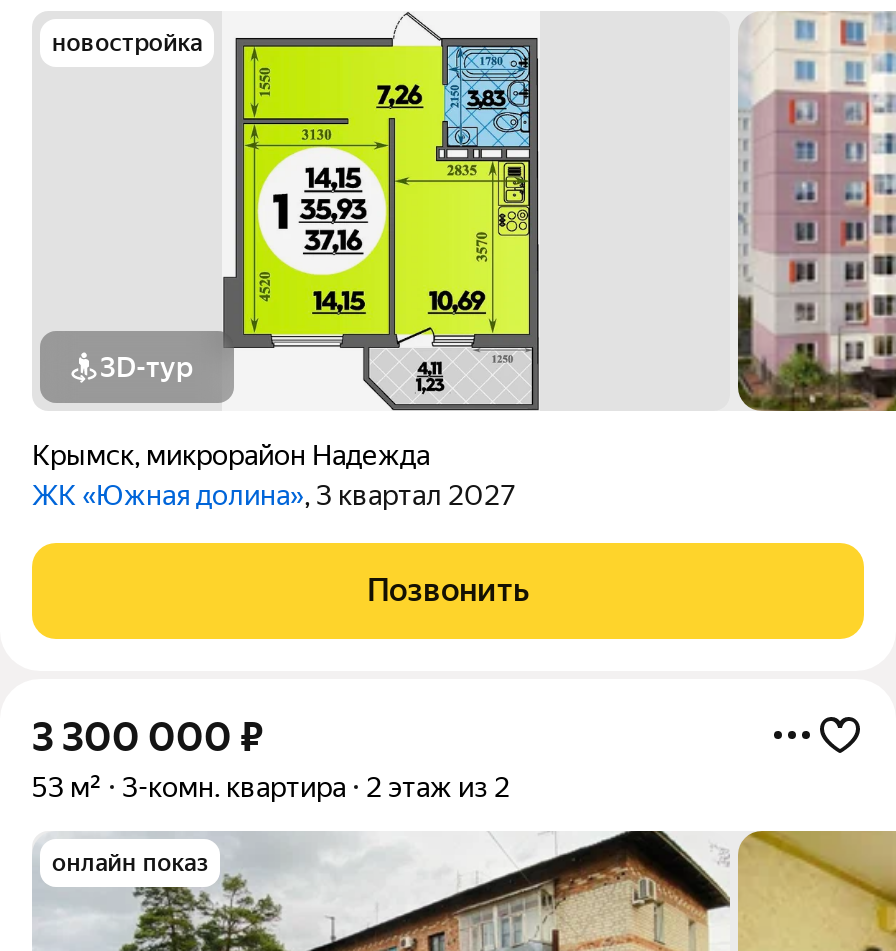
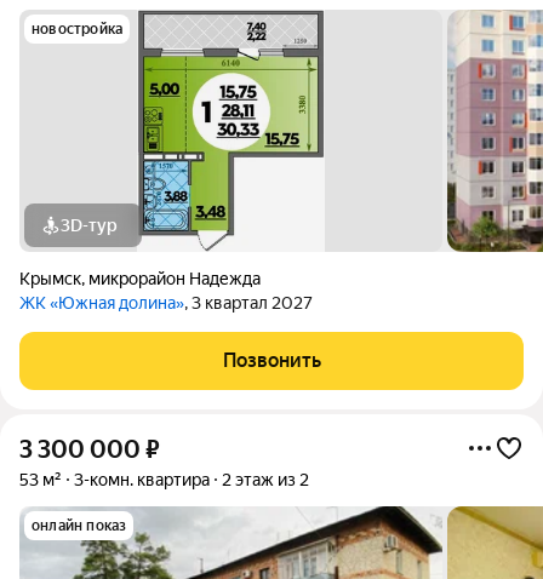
- [image]
+ [image]
